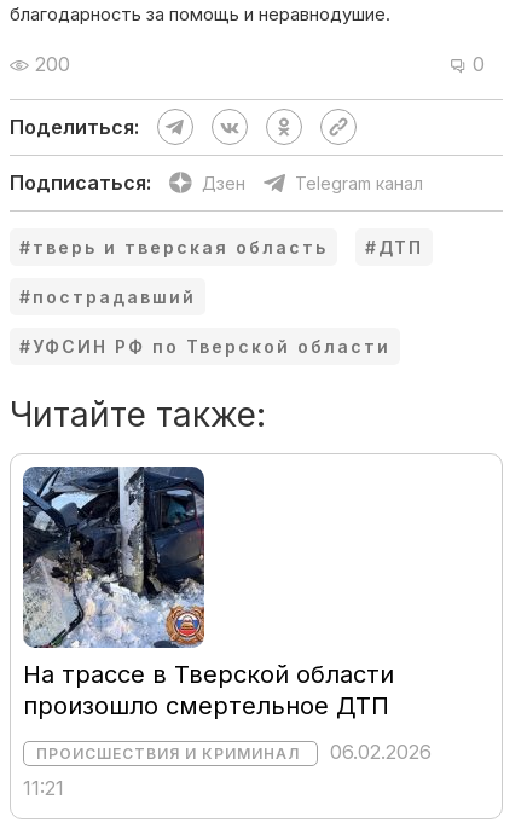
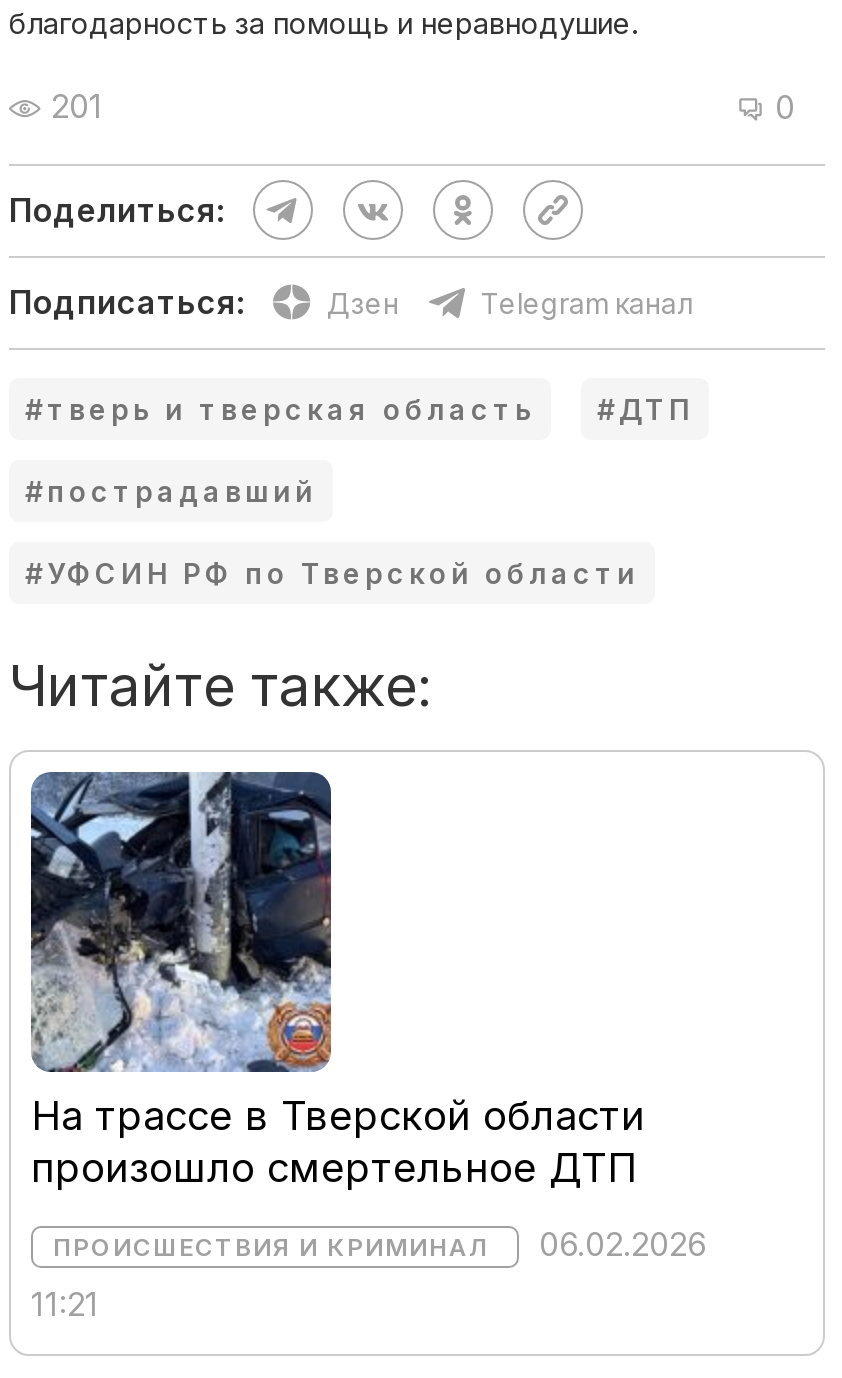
- 200
+ 201
